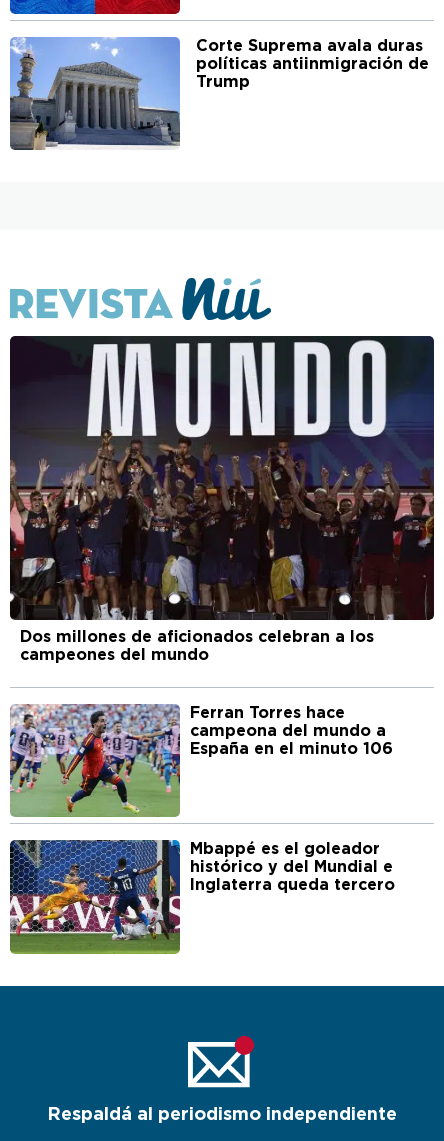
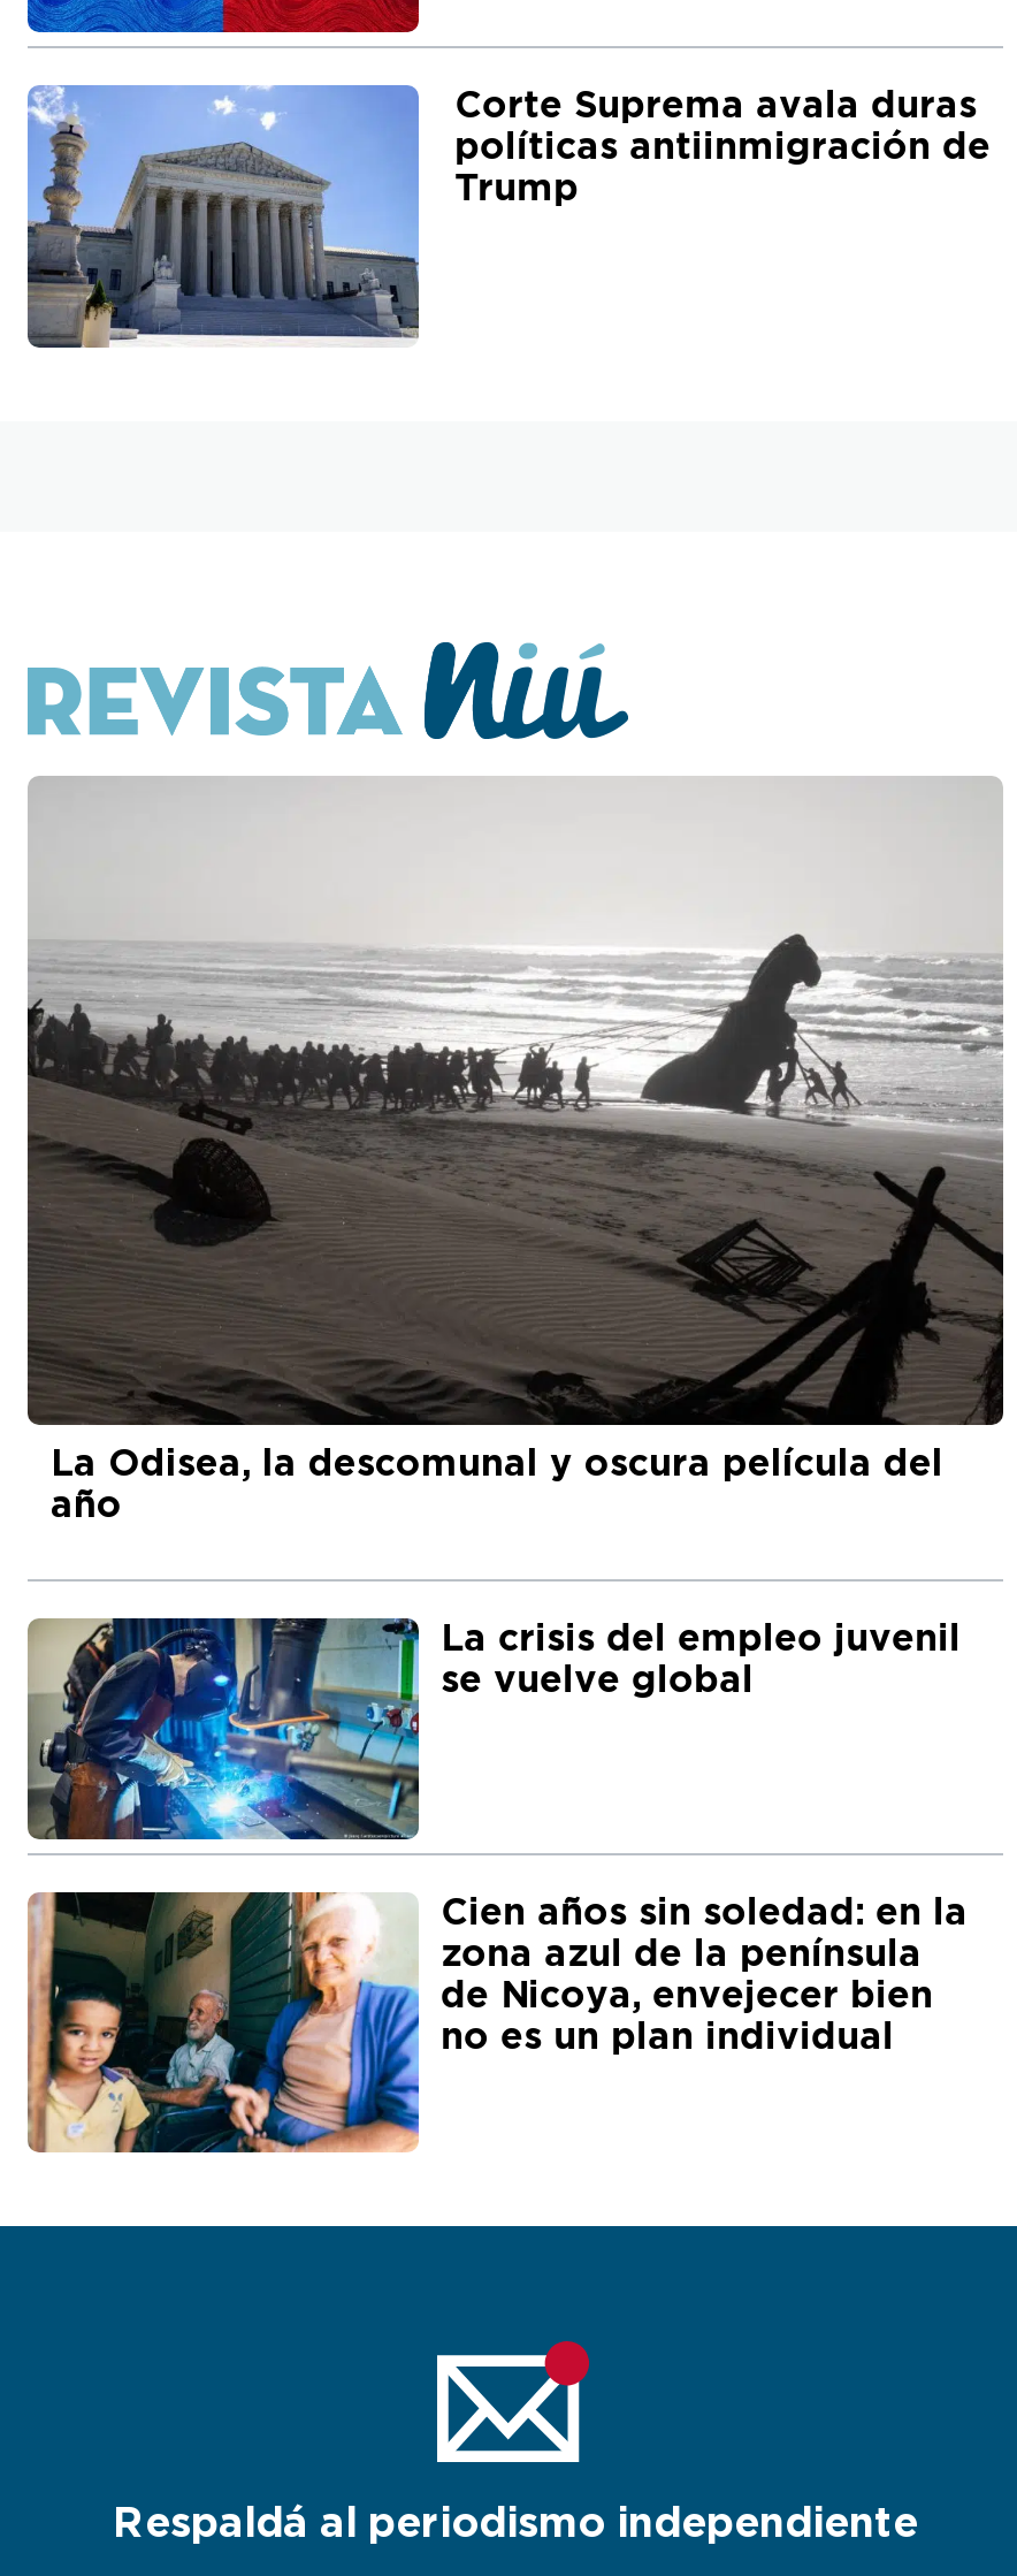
- [image]
- Dos millones de aficionados celebran a los
- campeones del mundo
+ [image]
+ La Odisea, la descomunal y oscura película del
+ año

- [image]
- Ferran Torres hace
- campeona del mundo a
- España en el minuto 106
+ [image]
+ La crisis del empleo juvenil
+ se vuelve global

- [image]
- Mbappé es el goleador
- histórico y del Mundial e
- Inglaterra queda tercero
+ [image]
+ Cien años sin soledad: en la
+ zona azul de la península
+ de Nicoya, envejecer bien
+ no es un plan individual
